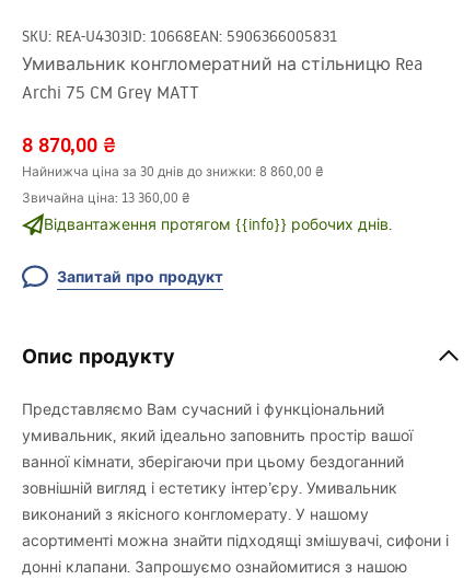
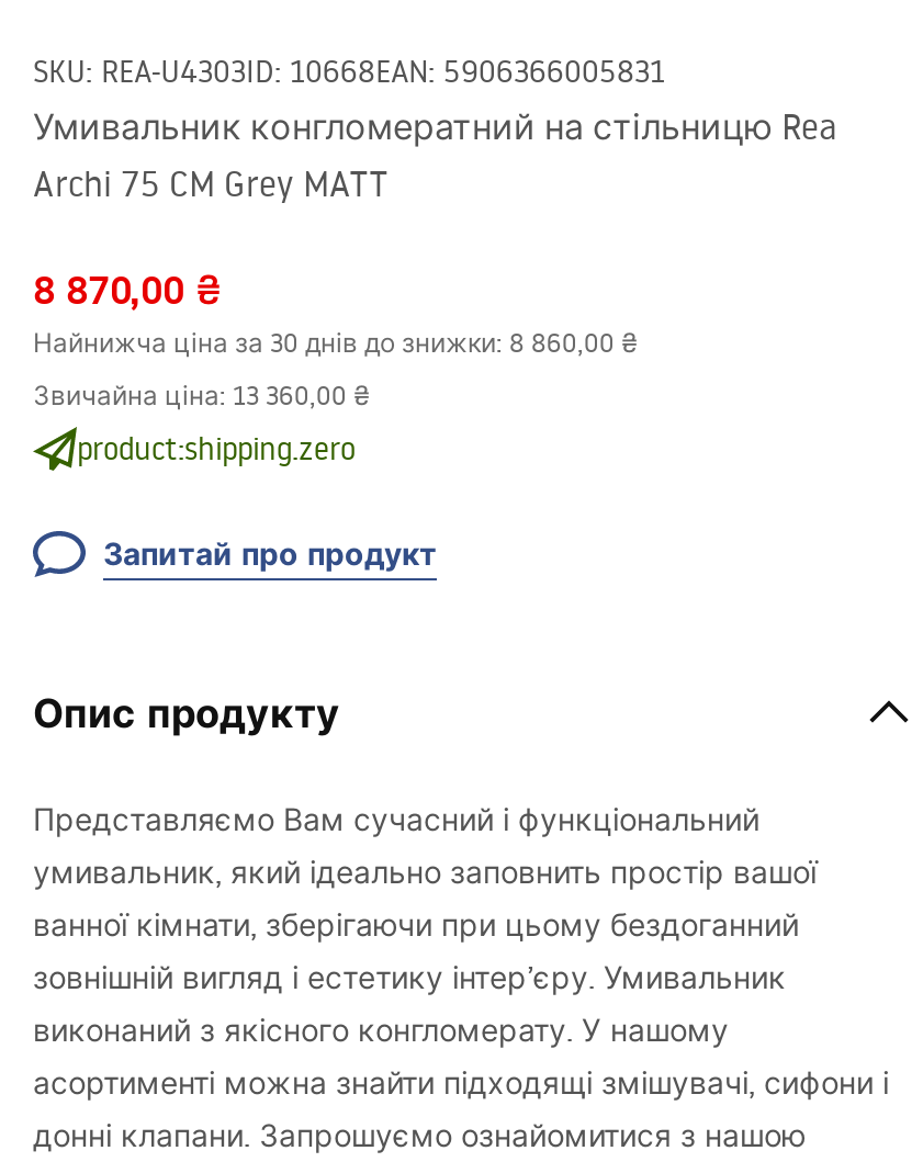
- Відвантаження протягом {{info}} робочих днів.
+ product:shipping.zero
